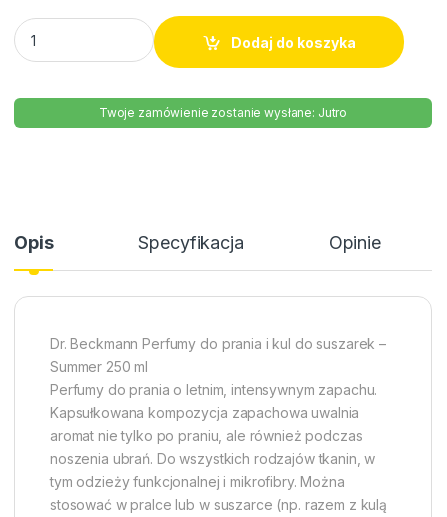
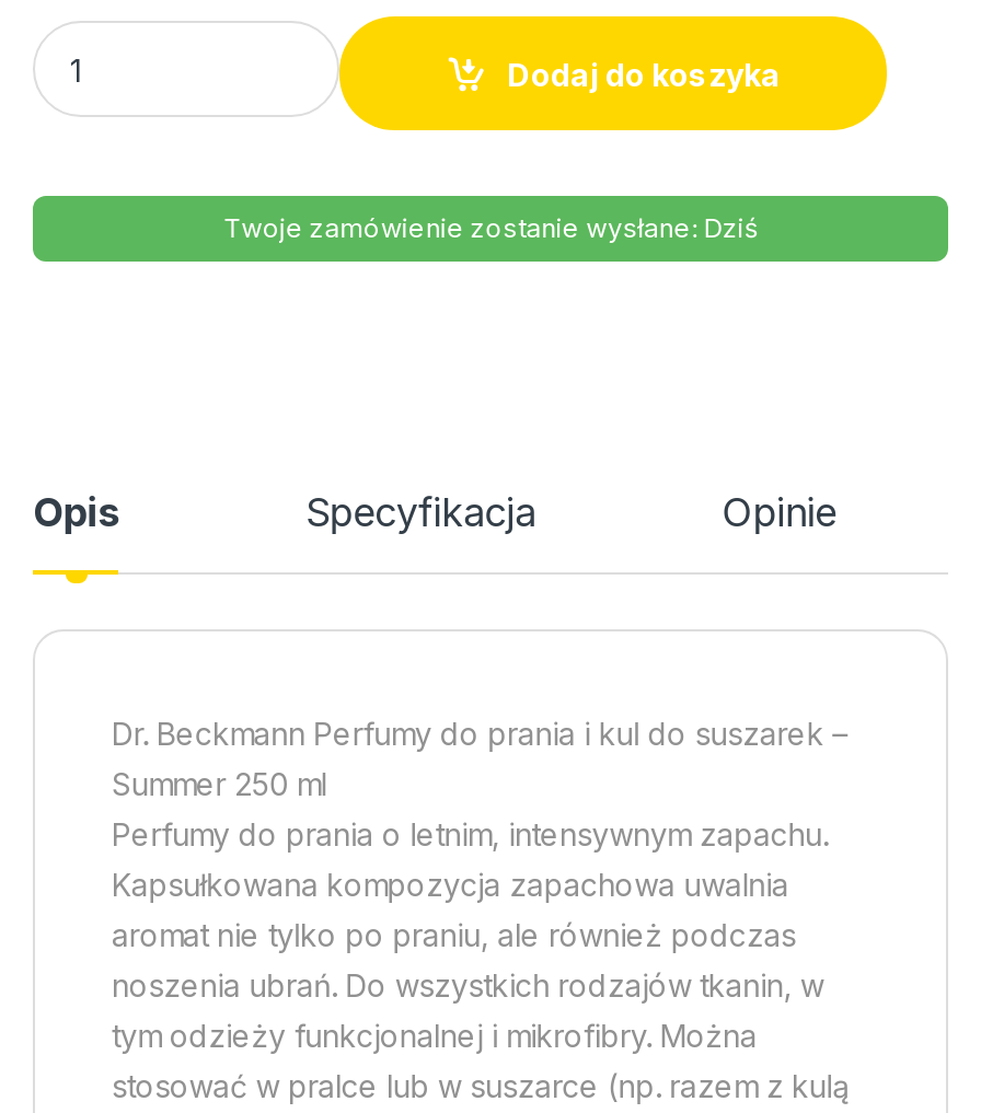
- Twoje zamówienie zostanie wysłane: Jutro
+ Twoje zamówienie zostanie wysłane: Dziś
